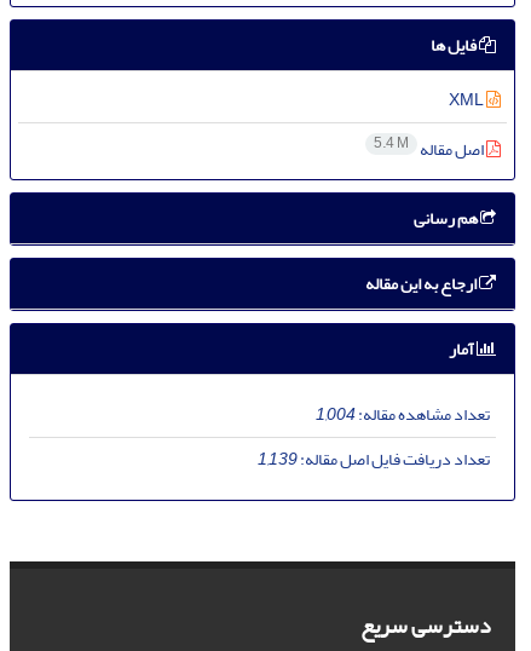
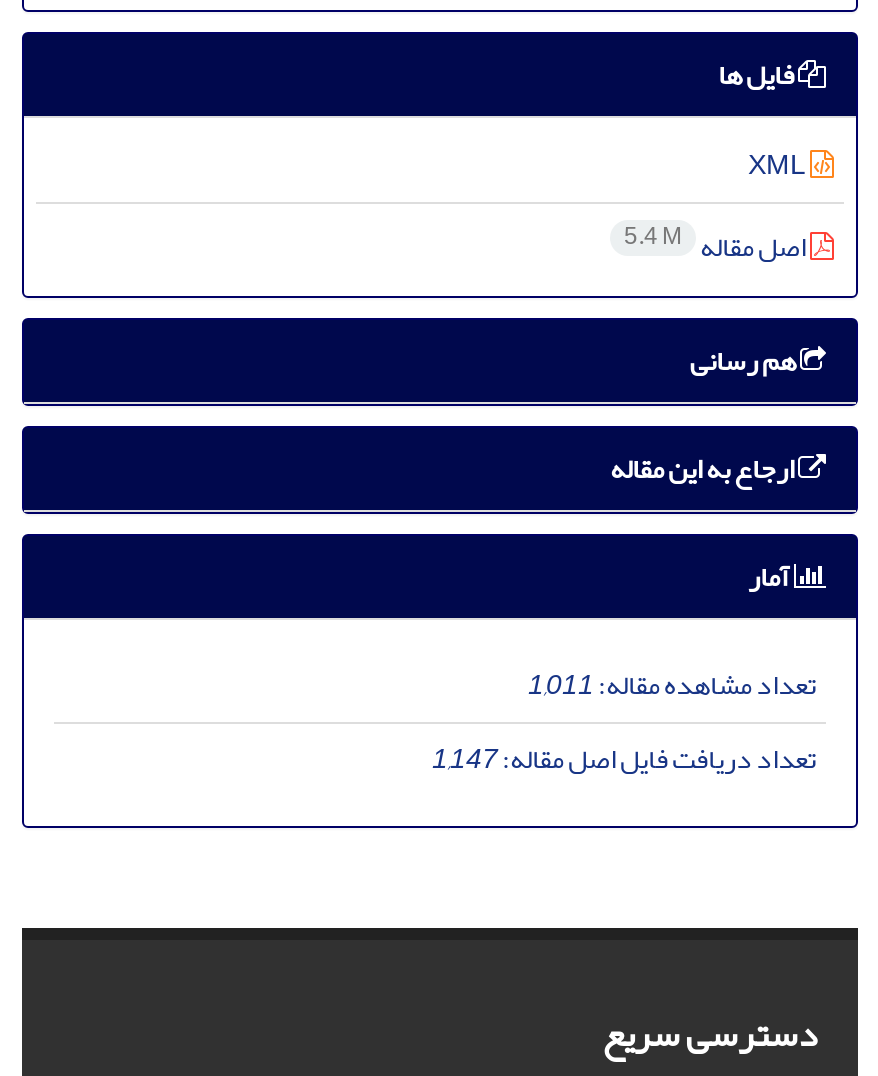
- تعداد مشاهده مقاله:1,004
+ تعداد مشاهده مقاله:1,011

- تعداد دریافت فایل اصل مقاله:1,139
+ تعداد دریافت فایل اصل مقاله:1,147
